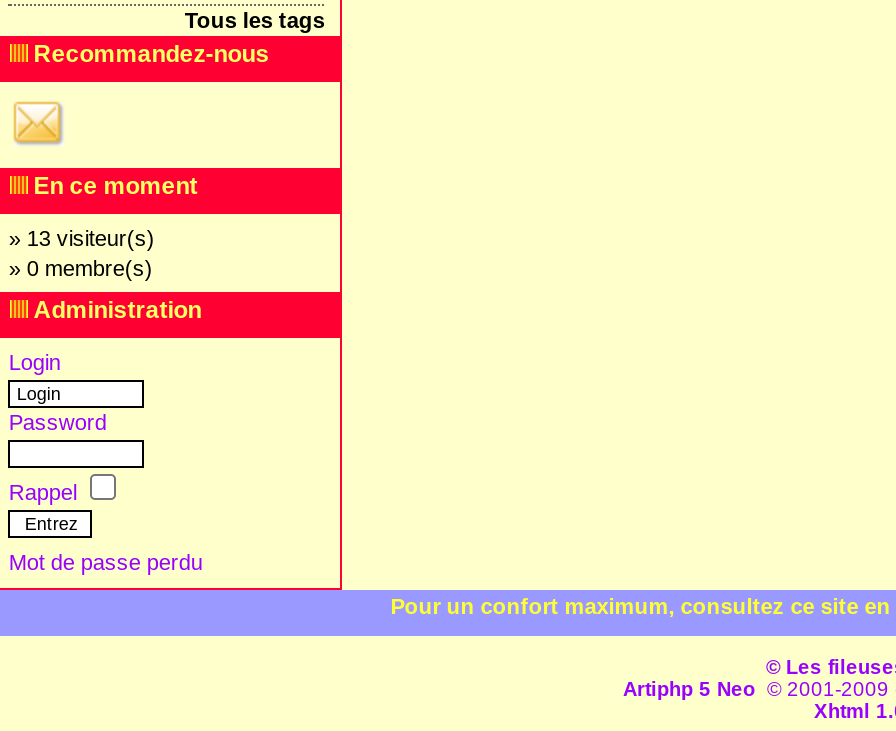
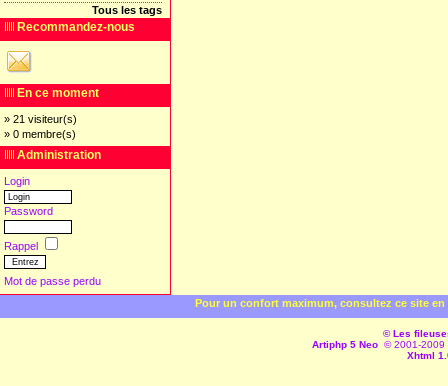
- » 13 visiteur(s)
+ » 21 visiteur(s)
